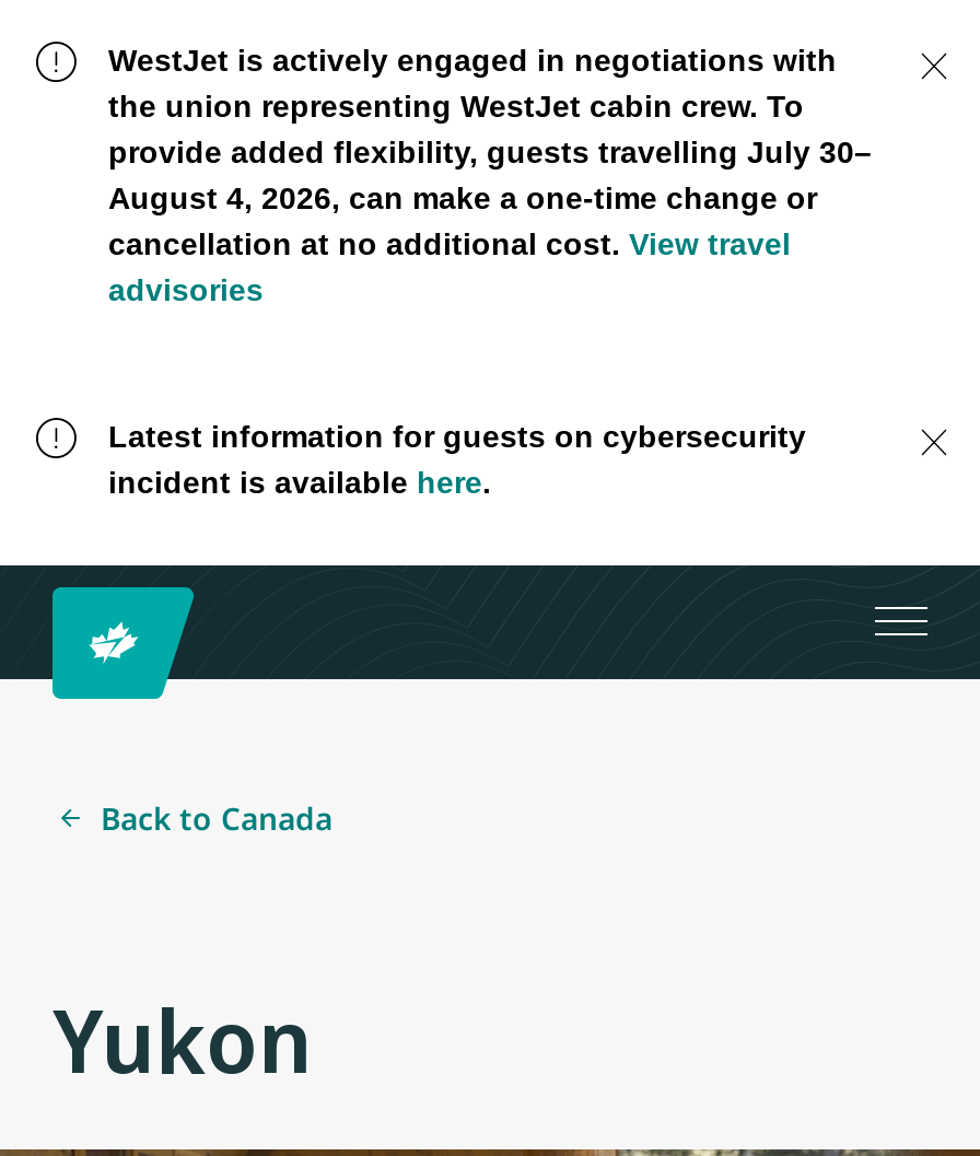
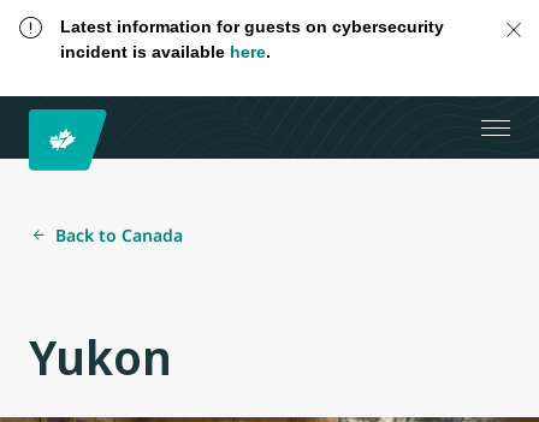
- WestJet is actively engaged in negotiations with
- the union representing WestJet cabin crew. To
- provide added flexibility, guests travelling July 30–
- August 4, 2026, can make a one-time change or
- cancellation at no additional cost. View travel
- advisories
